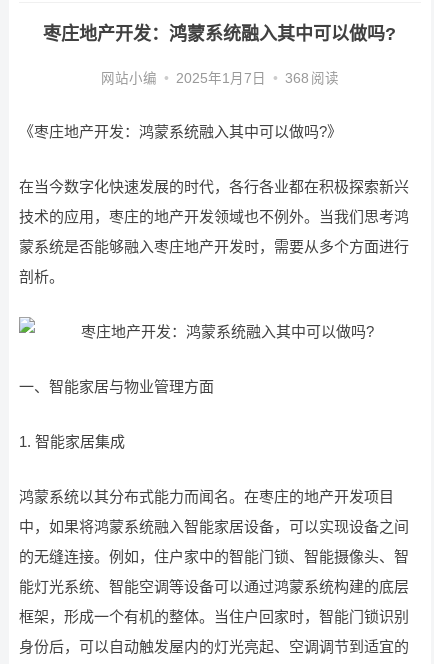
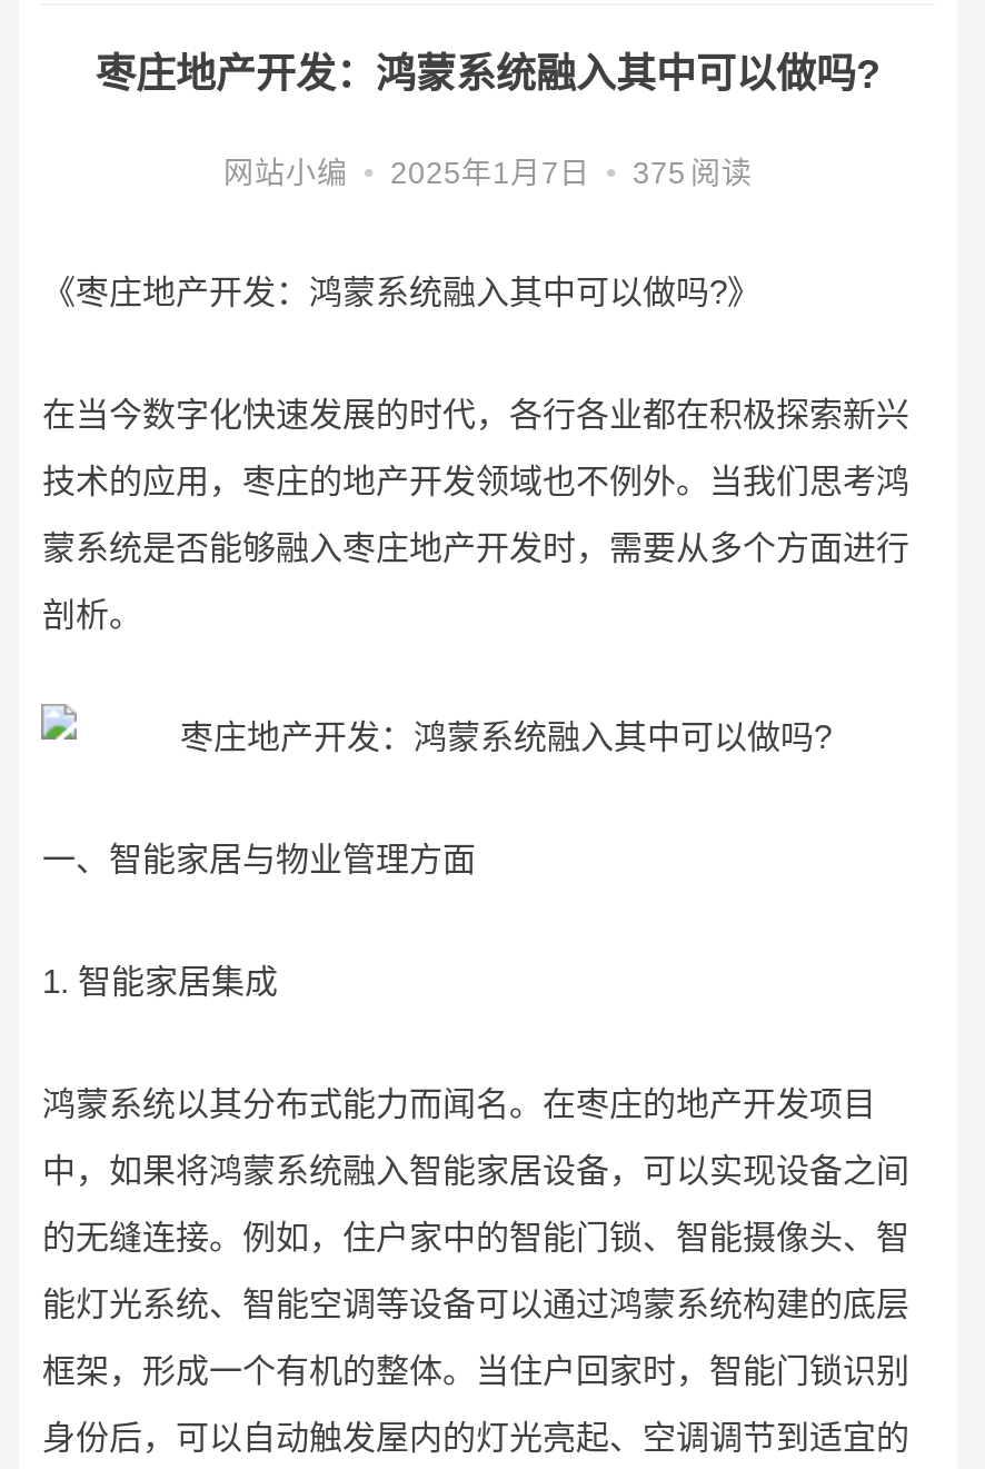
- 网站小编 • 2025年1月7日 • 368 阅读
+ 网站小编 • 2025年1月7日 • 375 阅读
